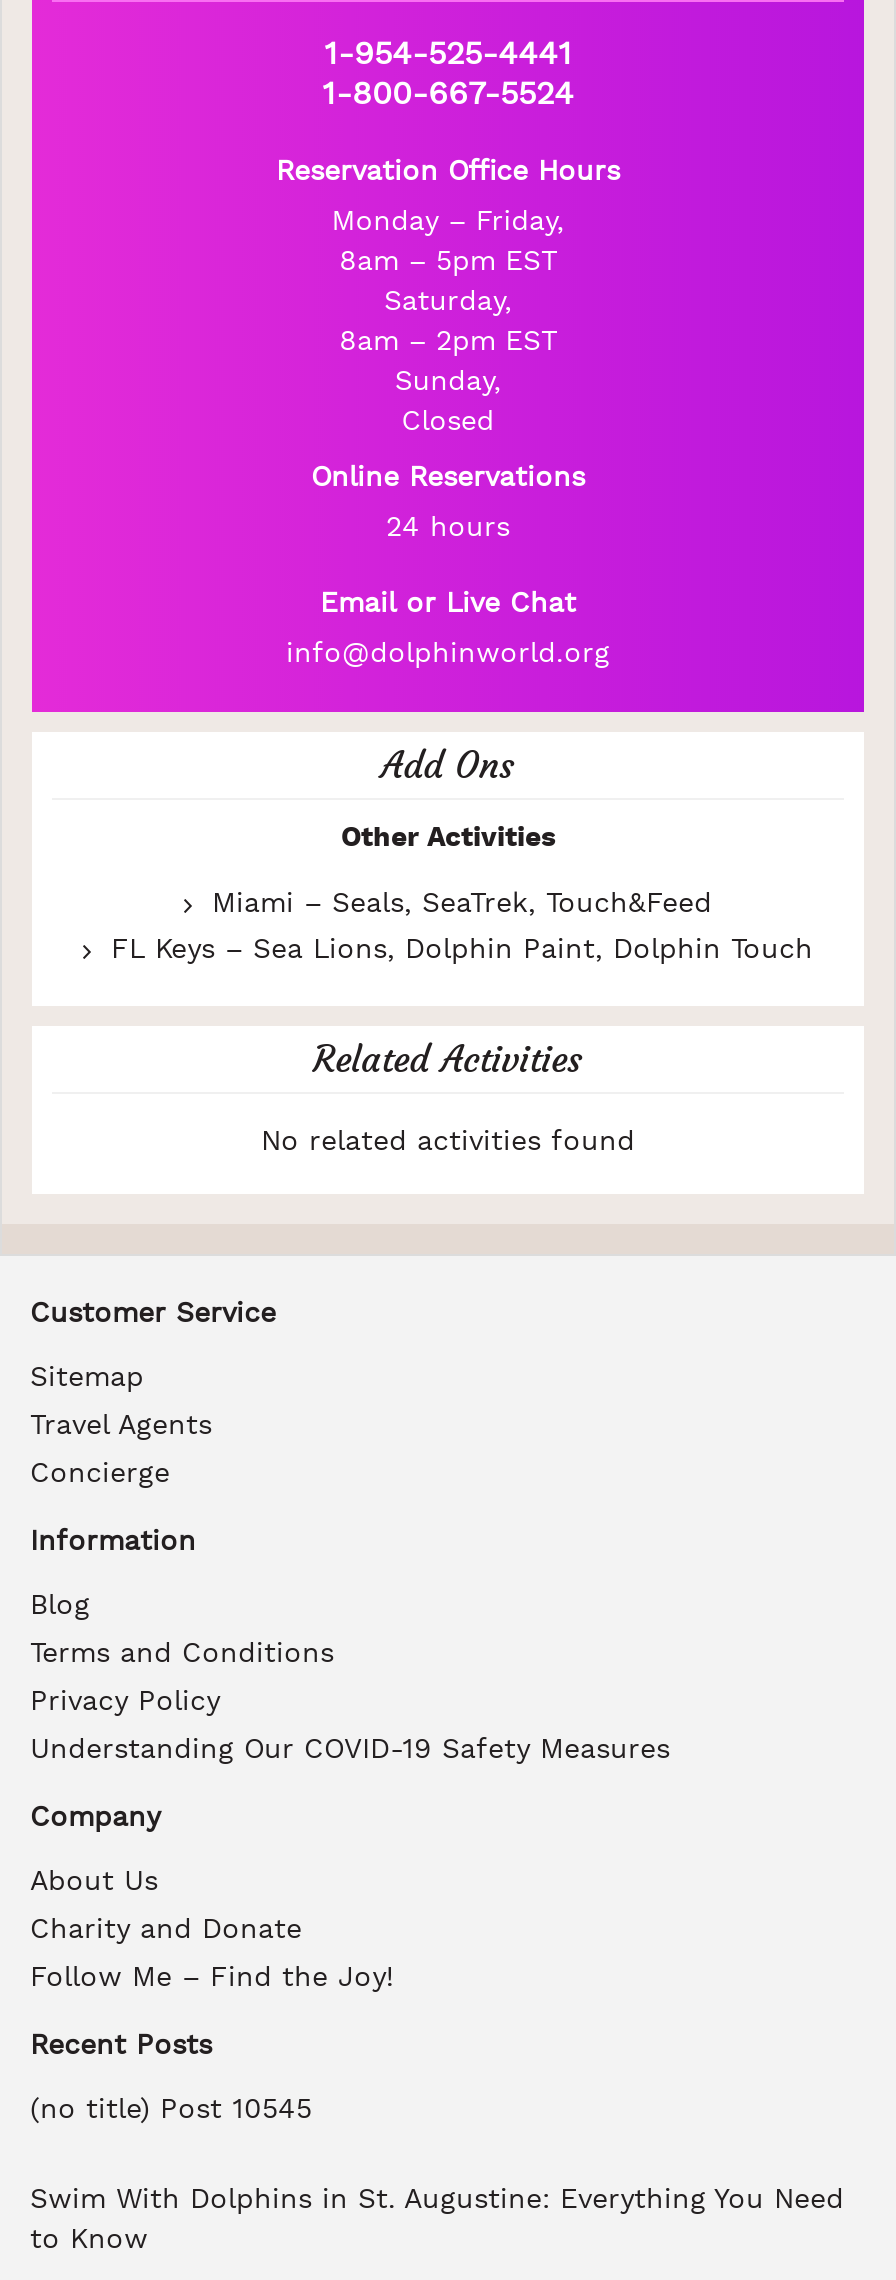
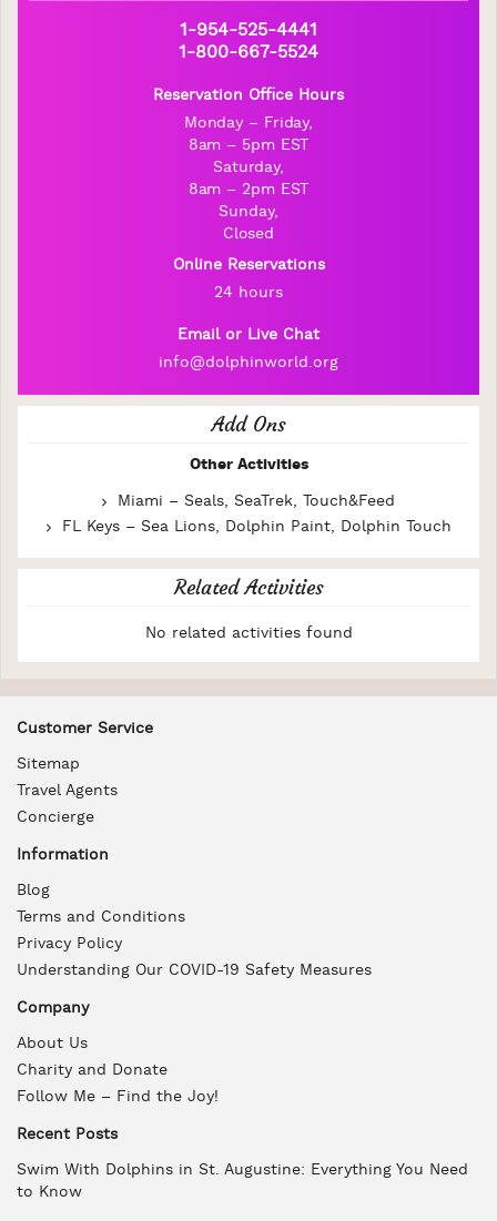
- (no title) Post 10545
